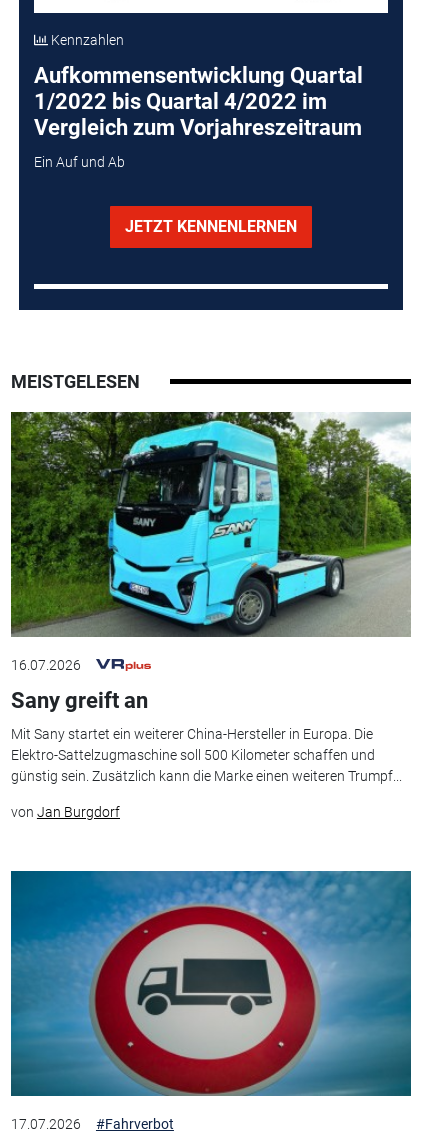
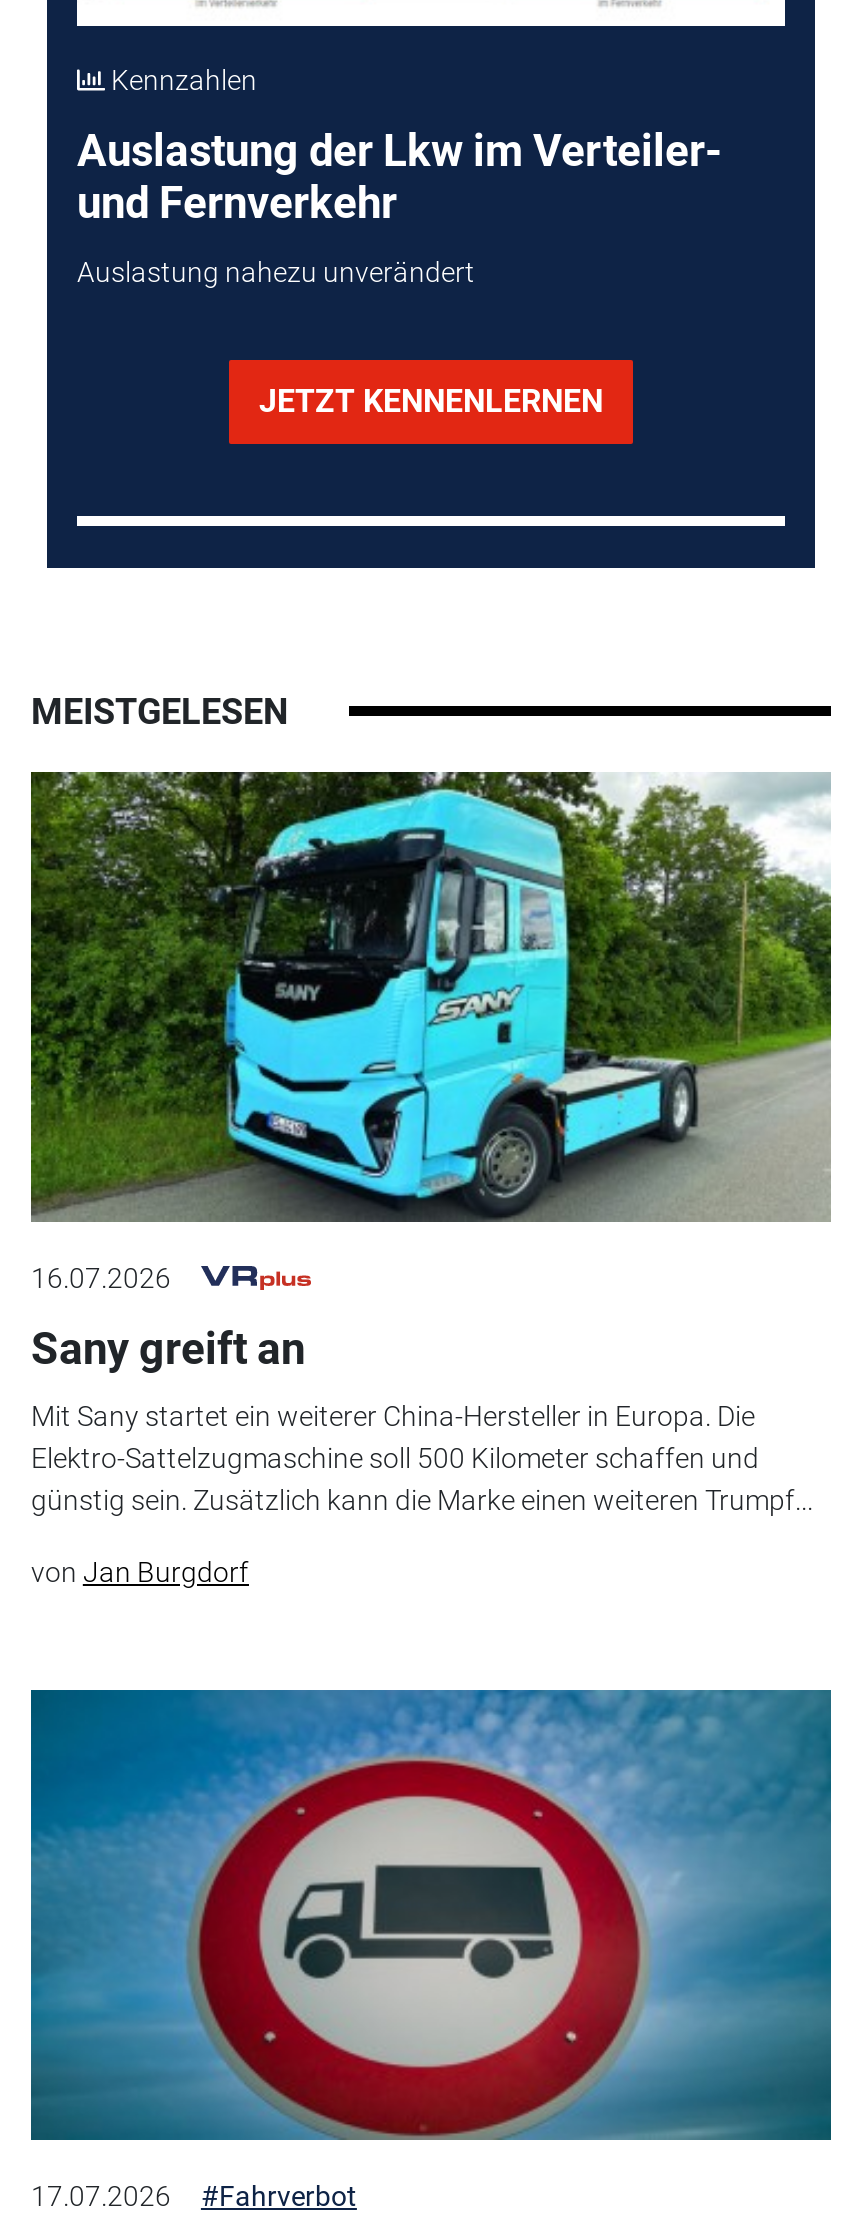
- Aufkommensentwicklung Quartal
- 1/2022 bis Quartal 4/2022 im
- Vergleich zum Vorjahreszeitraum
+ Auslastung der Lkw im Verteiler-
+ und Fernverkehr

- Ein Auf und Ab
+ Auslastung nahezu unverändert
